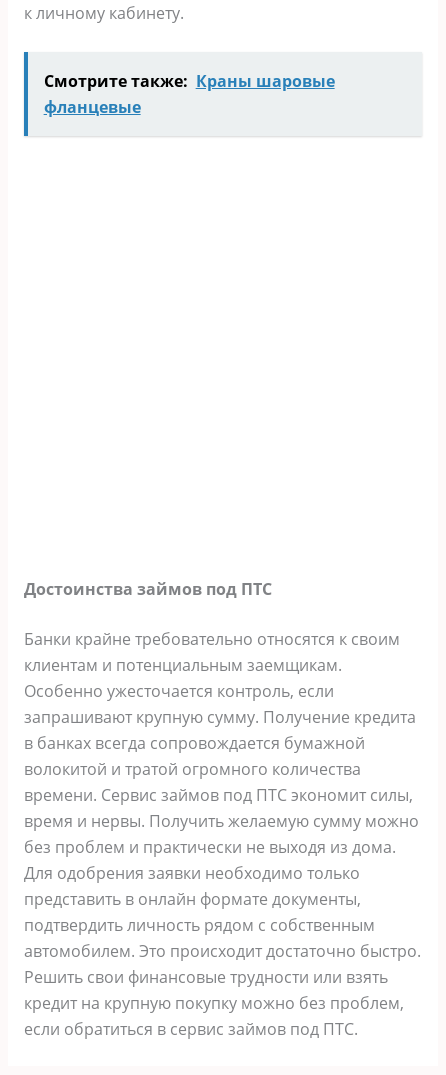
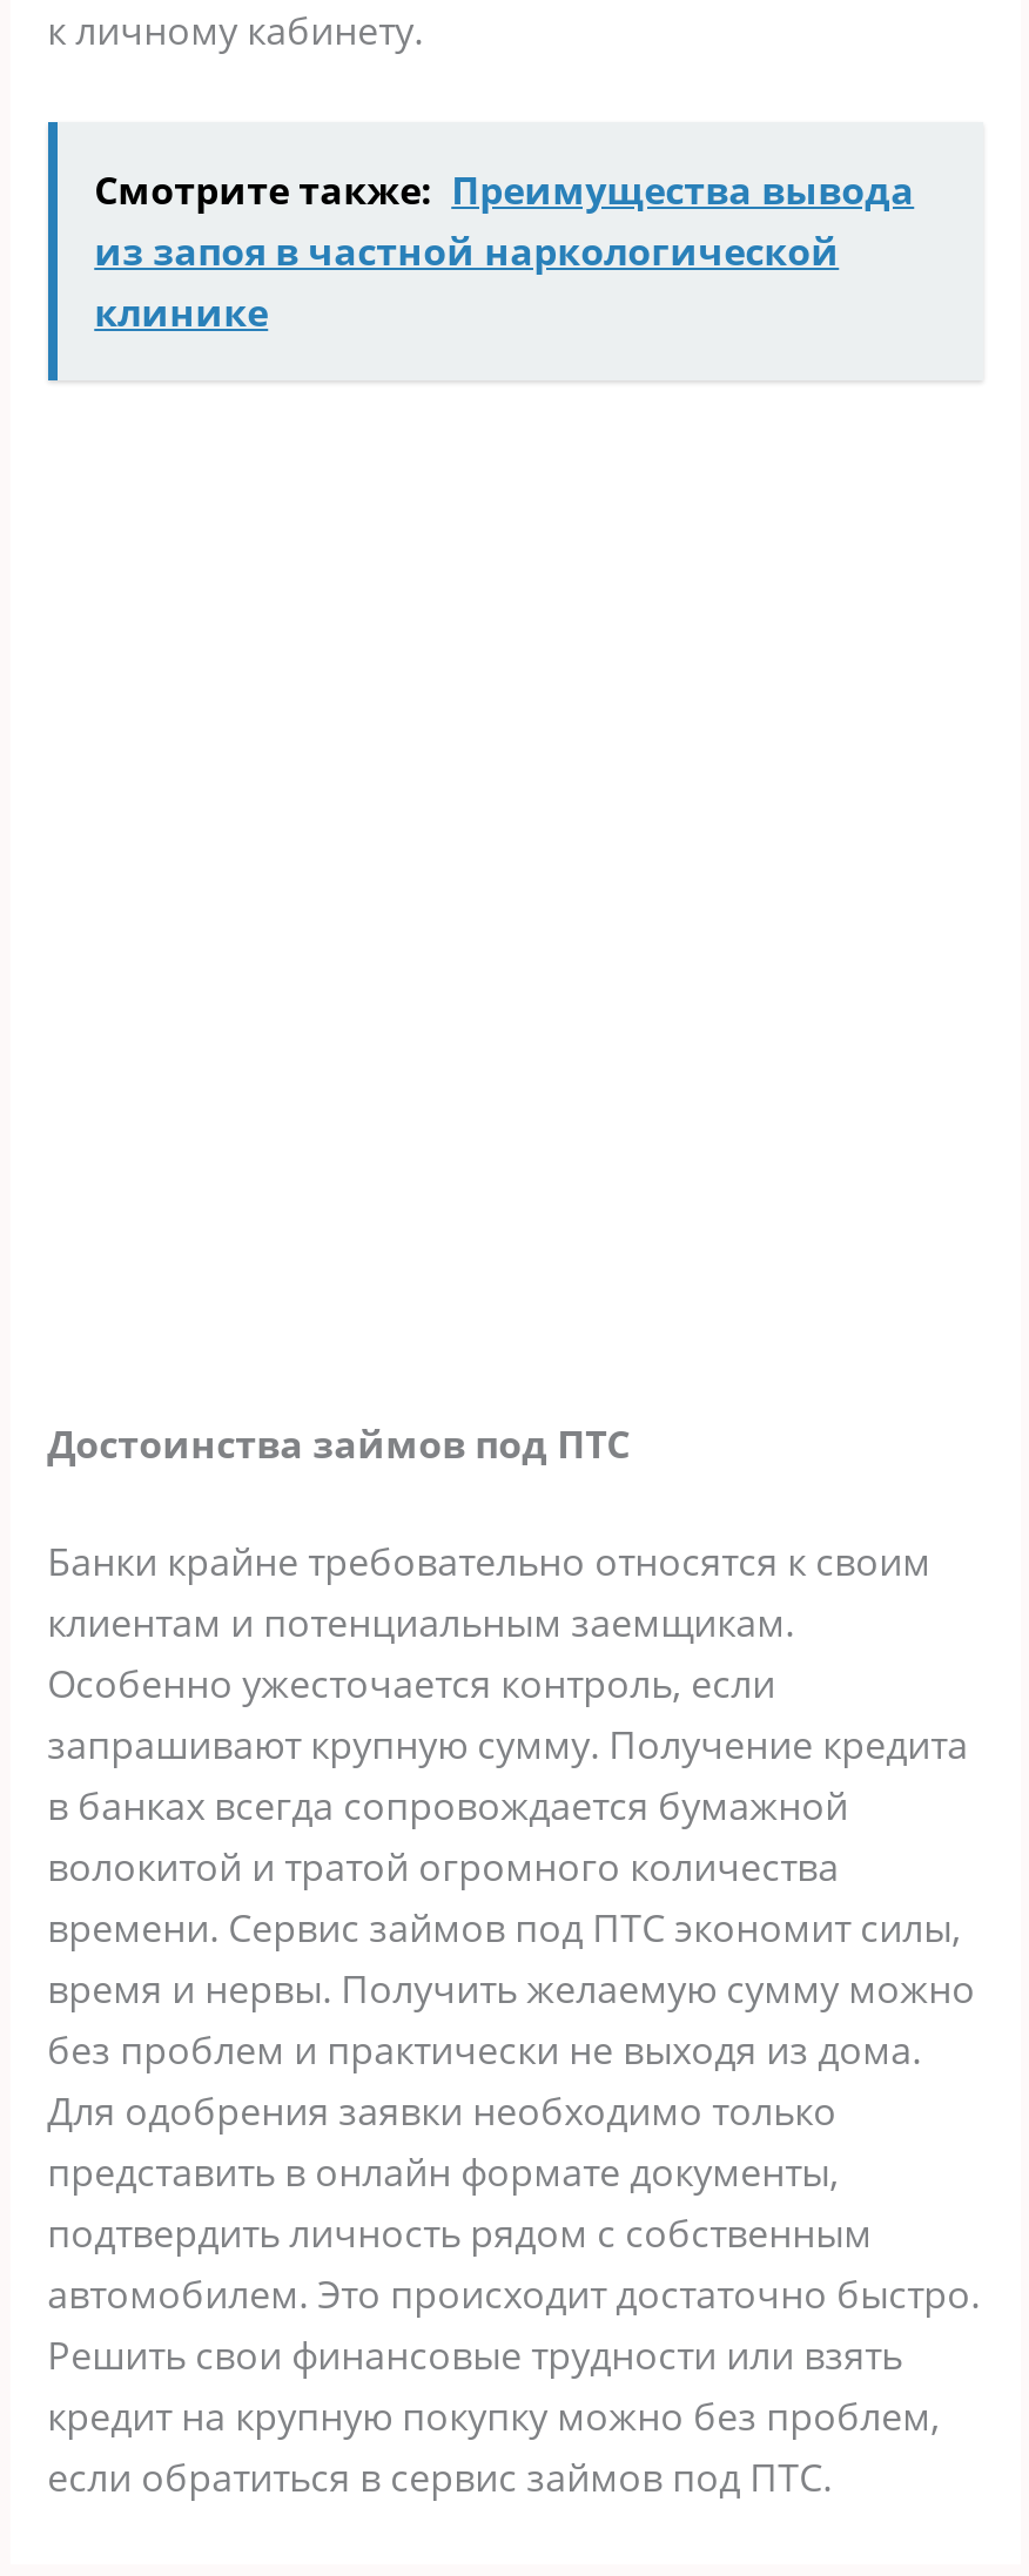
- Смотрите также: Краны шаровые
- фланцевые
+ Смотрите также: Преимущества вывода
+ из запоя в частной наркологической
+ клинике
